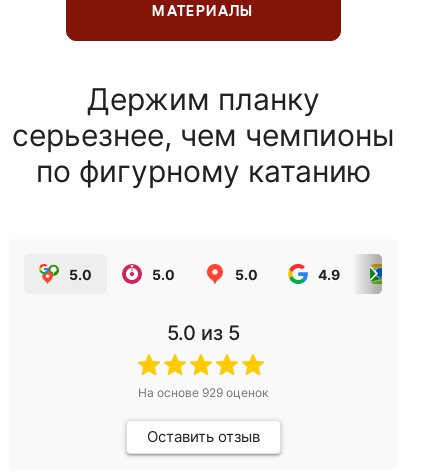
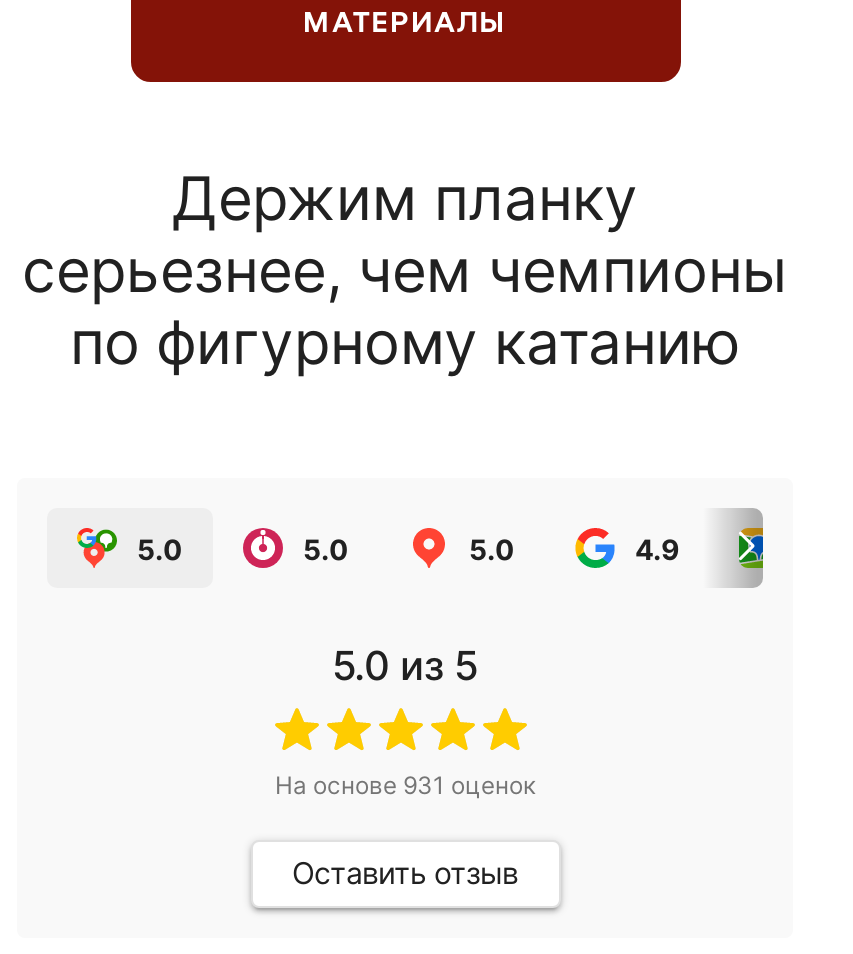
- На основе 929 оценок
+ На основе 931 оценок
